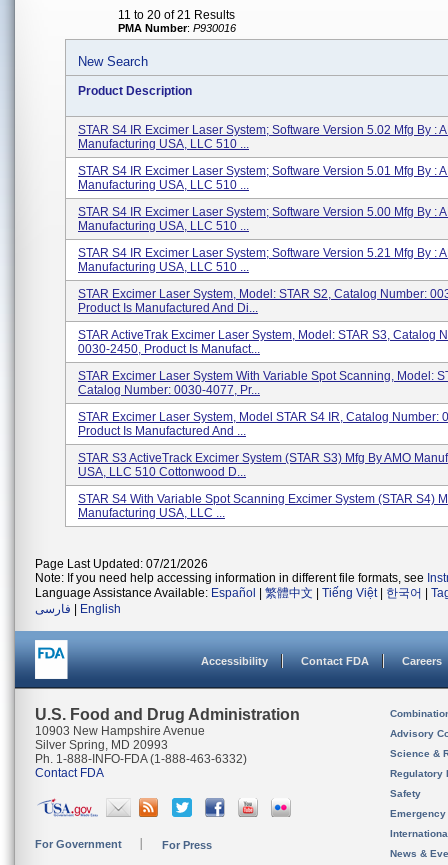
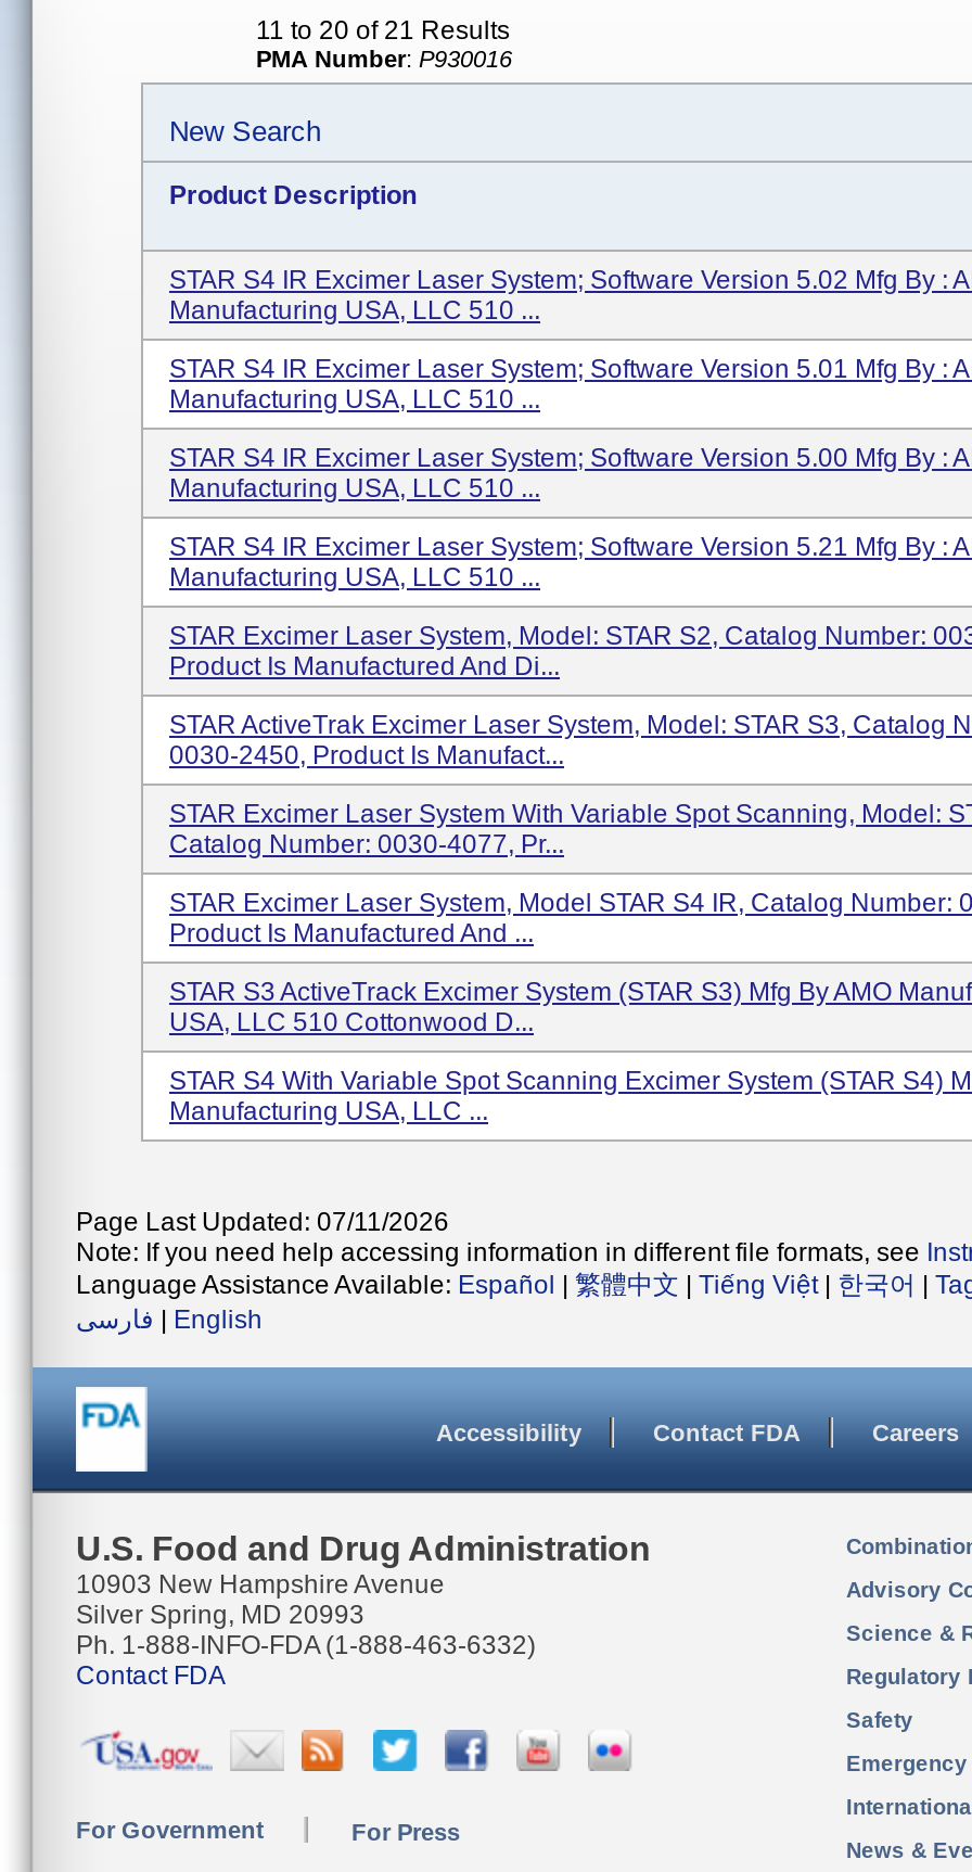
- Page Last Updated: 07/21/2026
+ Page Last Updated: 07/11/2026
